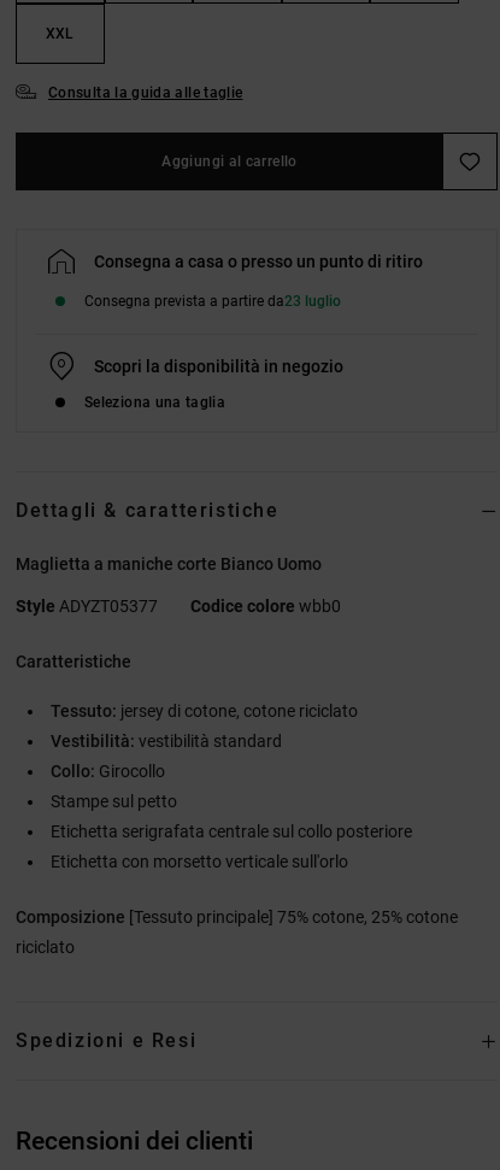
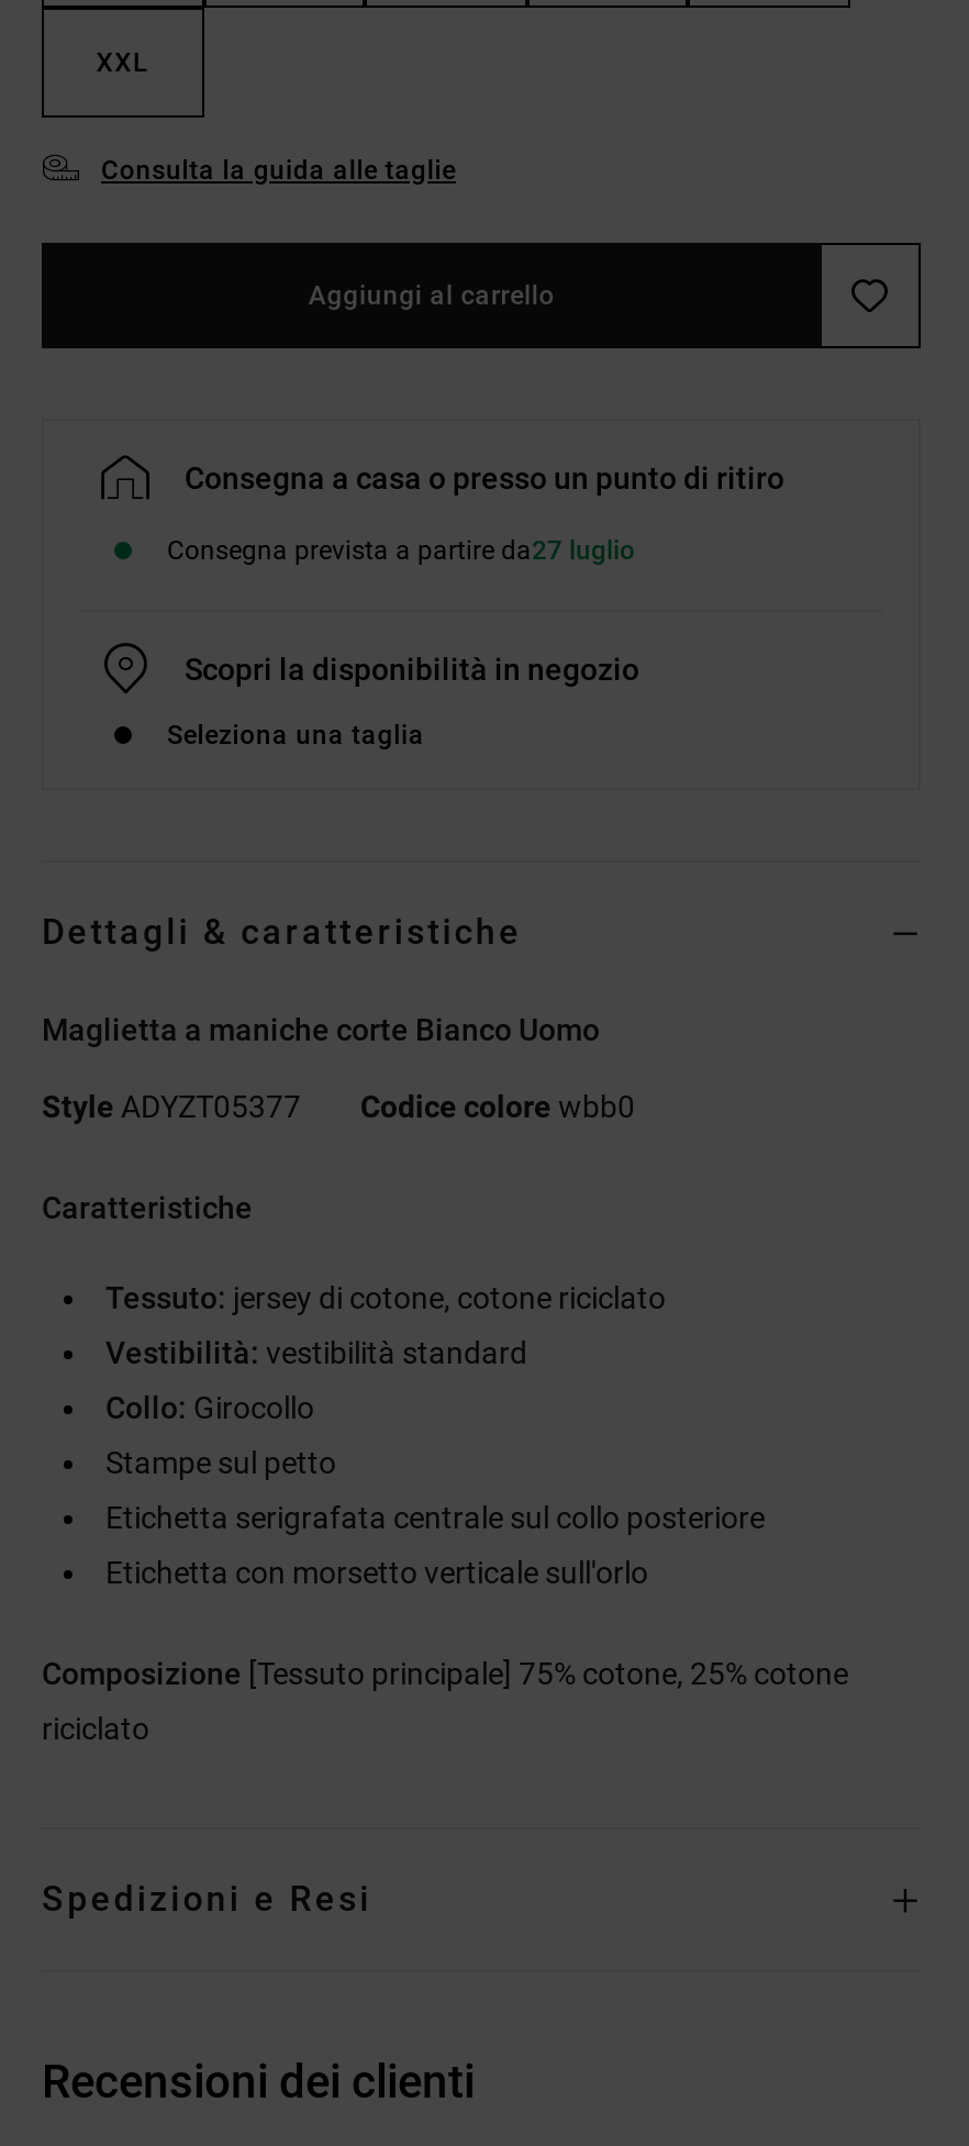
- Consegna prevista a partire da23 luglio
+ Consegna prevista a partire da27 luglio
